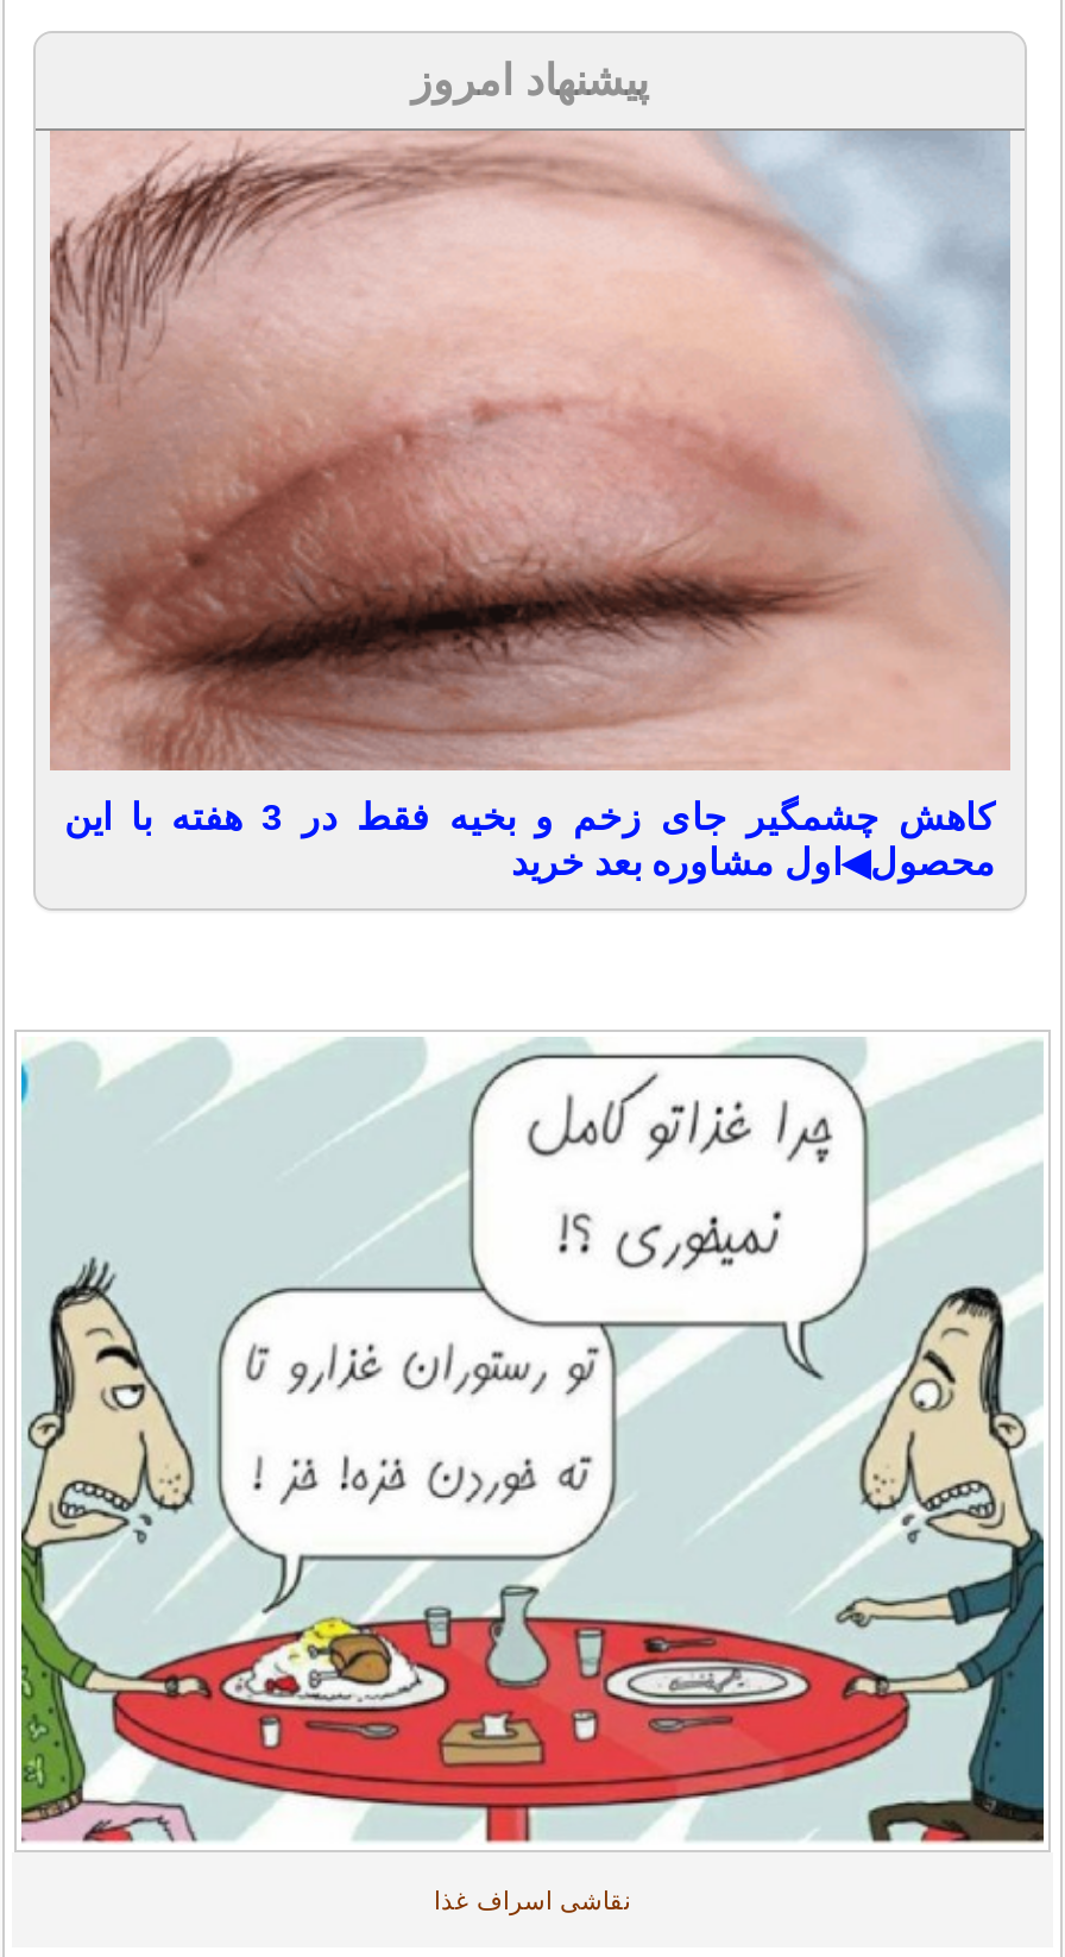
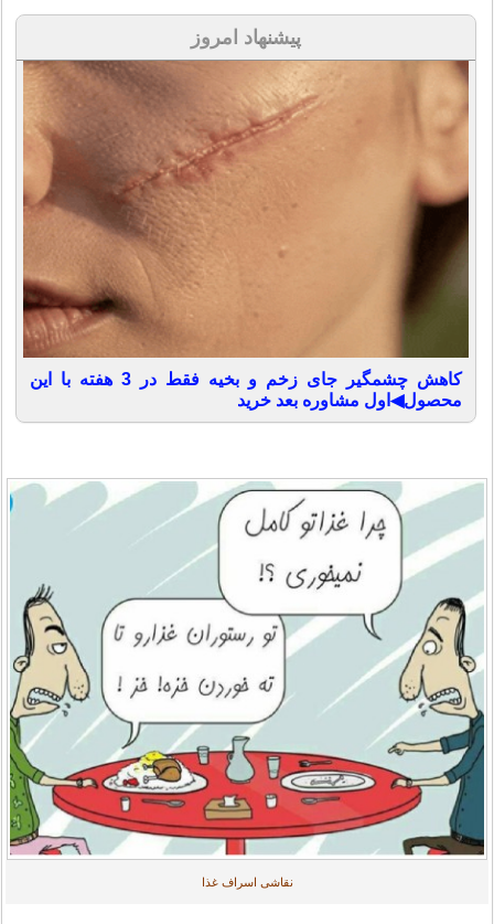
- [image]
+ [image]
